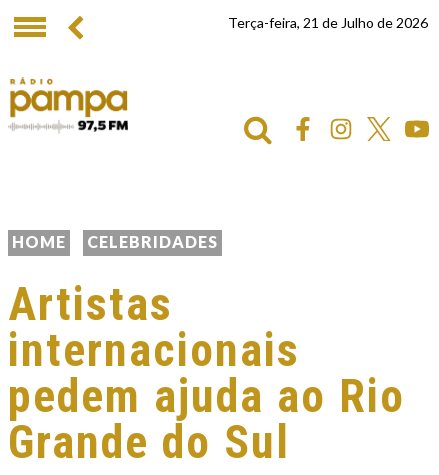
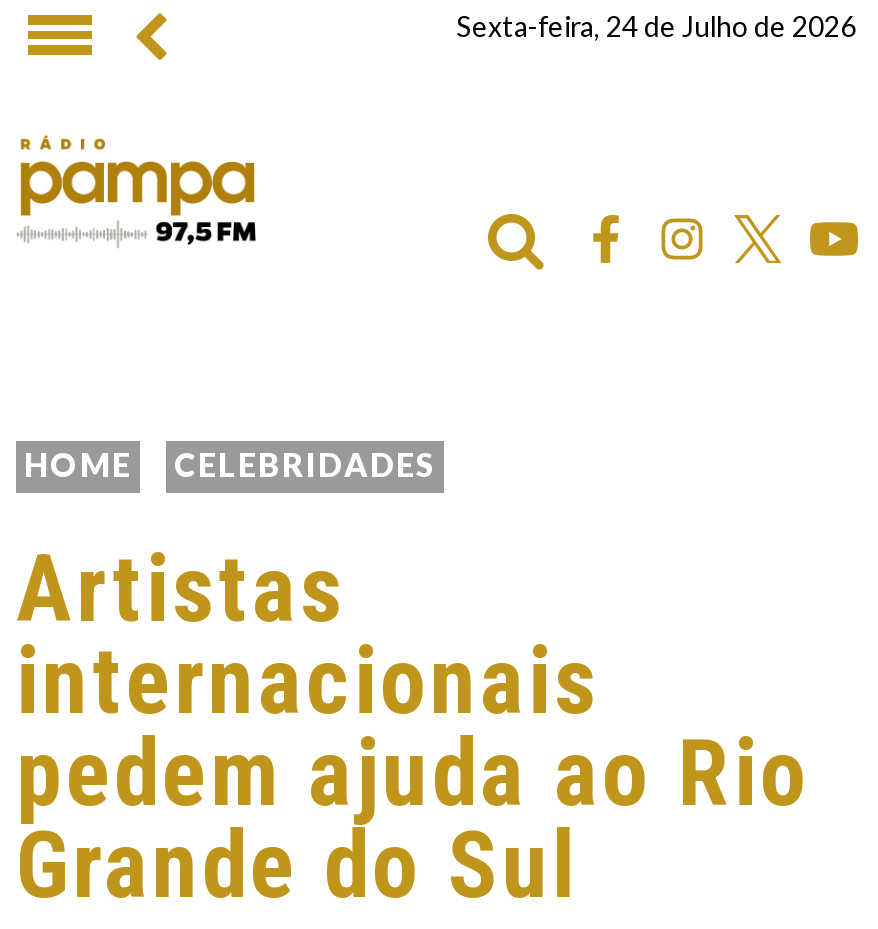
- Terça-feira, 21 de Julho de 2026
+ Sexta-feira, 24 de Julho de 2026
